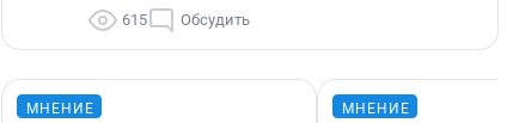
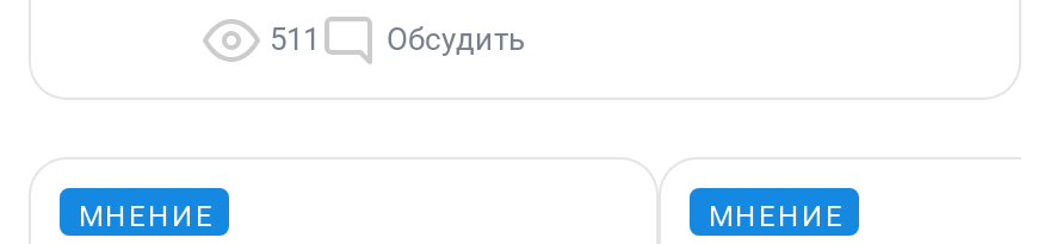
- 615 Обсудить
+ 511 Обсудить
